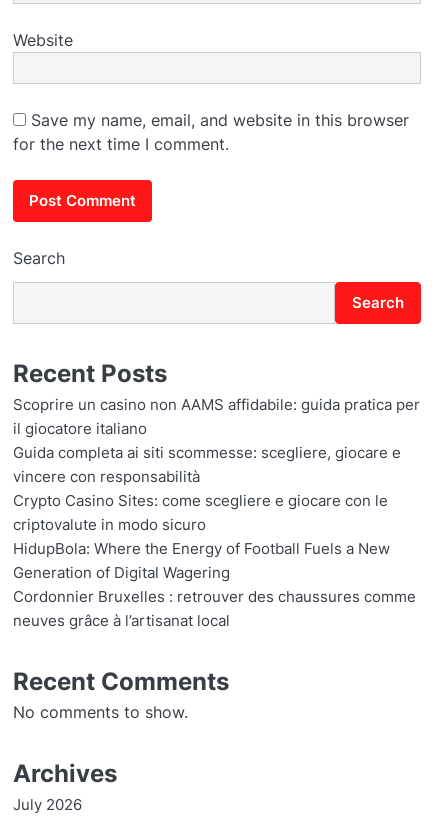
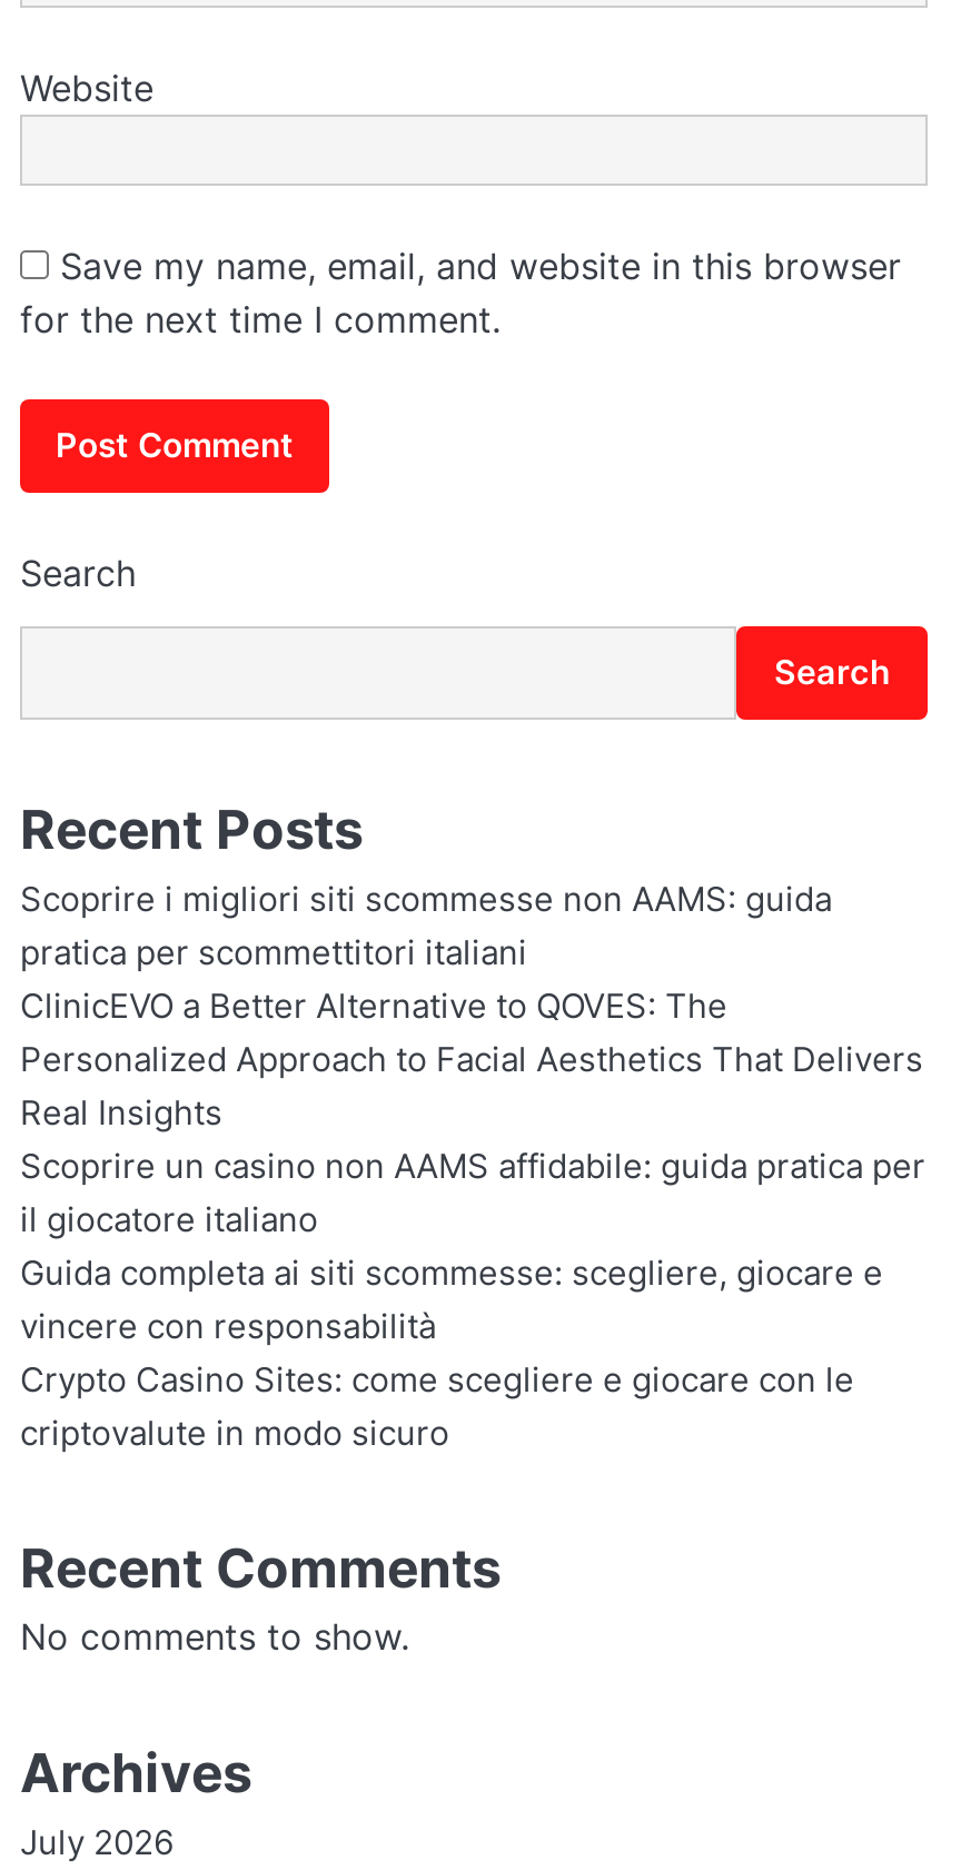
+ Scoprire i migliori siti scommesse non AAMS: guida
+ pratica per scommettitori italiani
+ ClinicEVO a Better Alternative to QOVES: The
+ Personalized Approach to Facial Aesthetics That Delivers
+ Real Insights

moved down: Scoprire un casino non AAMS affidabile: guida pratica per | il giocatore italiano | Guida completa ai siti scommesse: scegliere, giocare e | vincere con responsabilità | Crypto Casino Sites: come scegliere e giocare con le | criptovalute in modo sicuro

- HidupBola: Where the Energy of Football Fuels a New
- Generation of Digital Wagering
- Cordonnier Bruxelles : retrouver des chaussures comme
- neuves grâce à l’artisanat local
